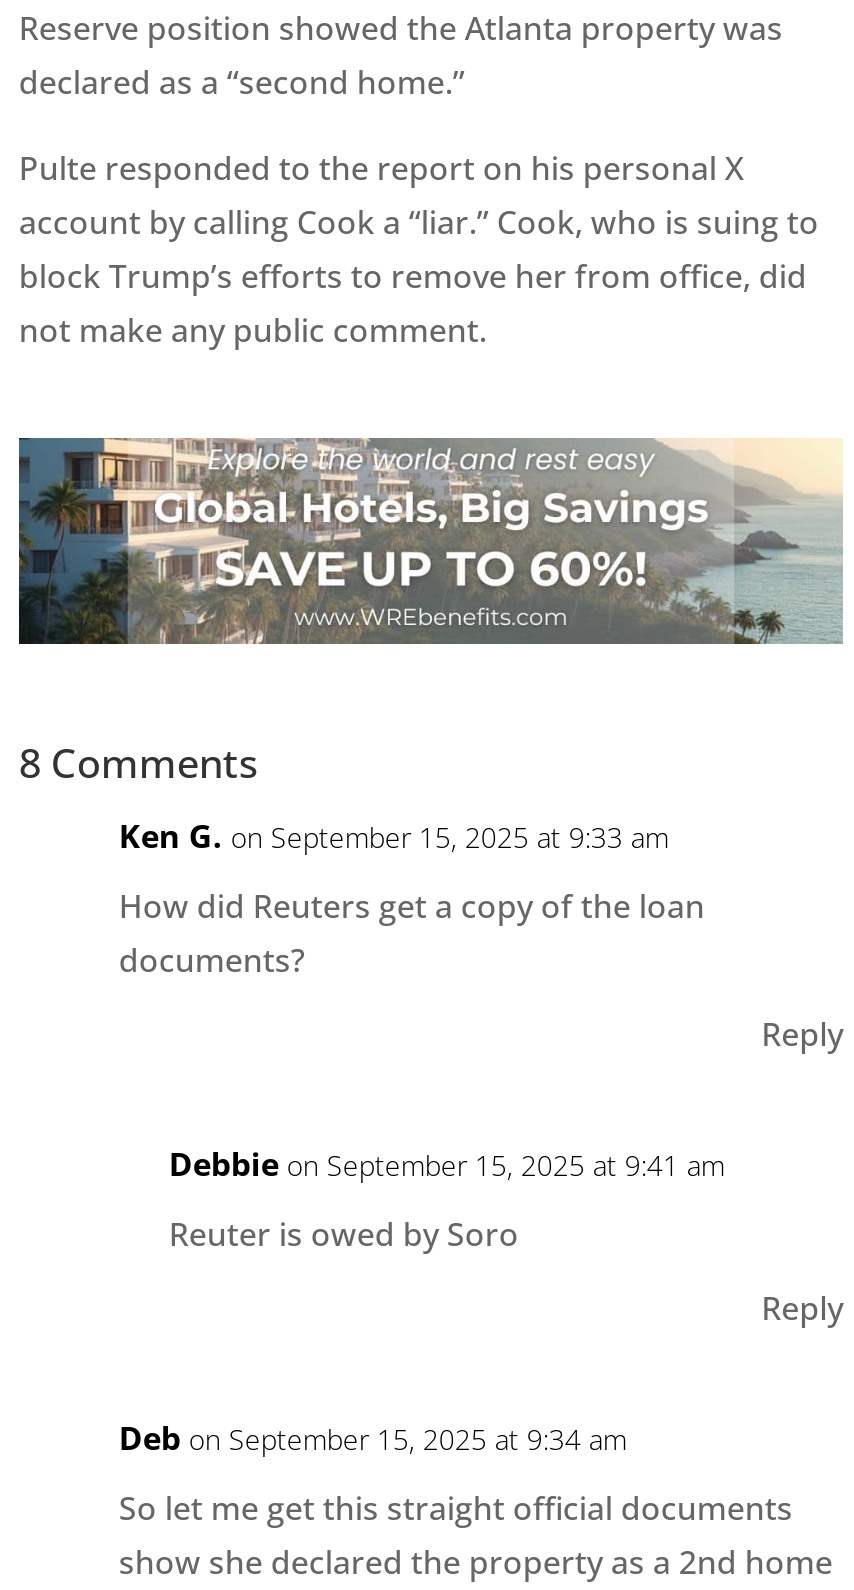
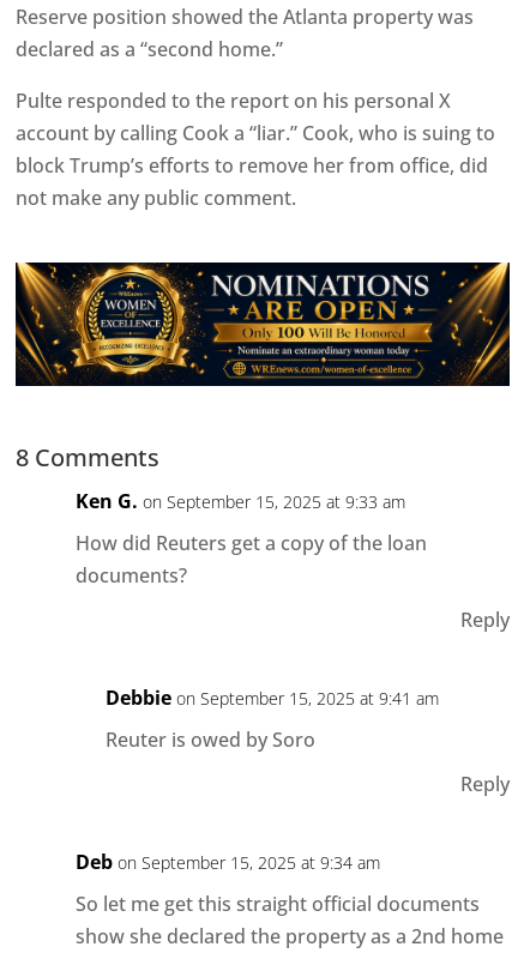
- [image]
+ [image]
